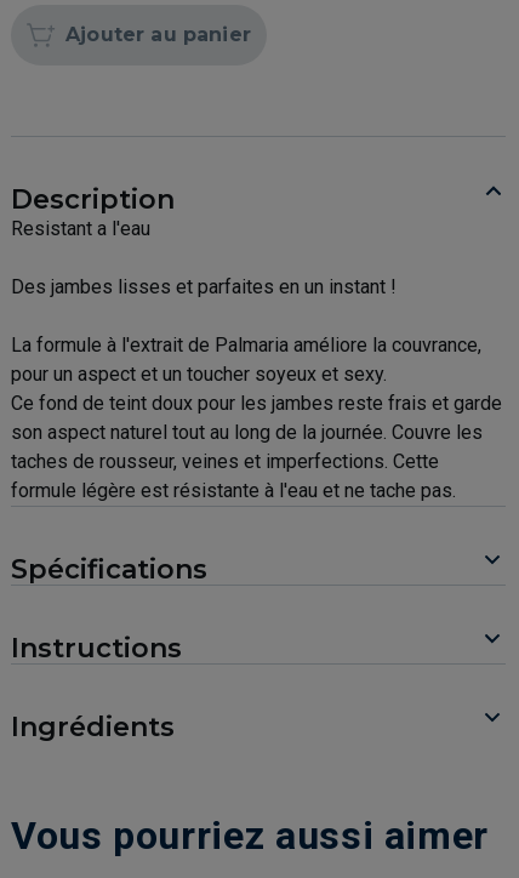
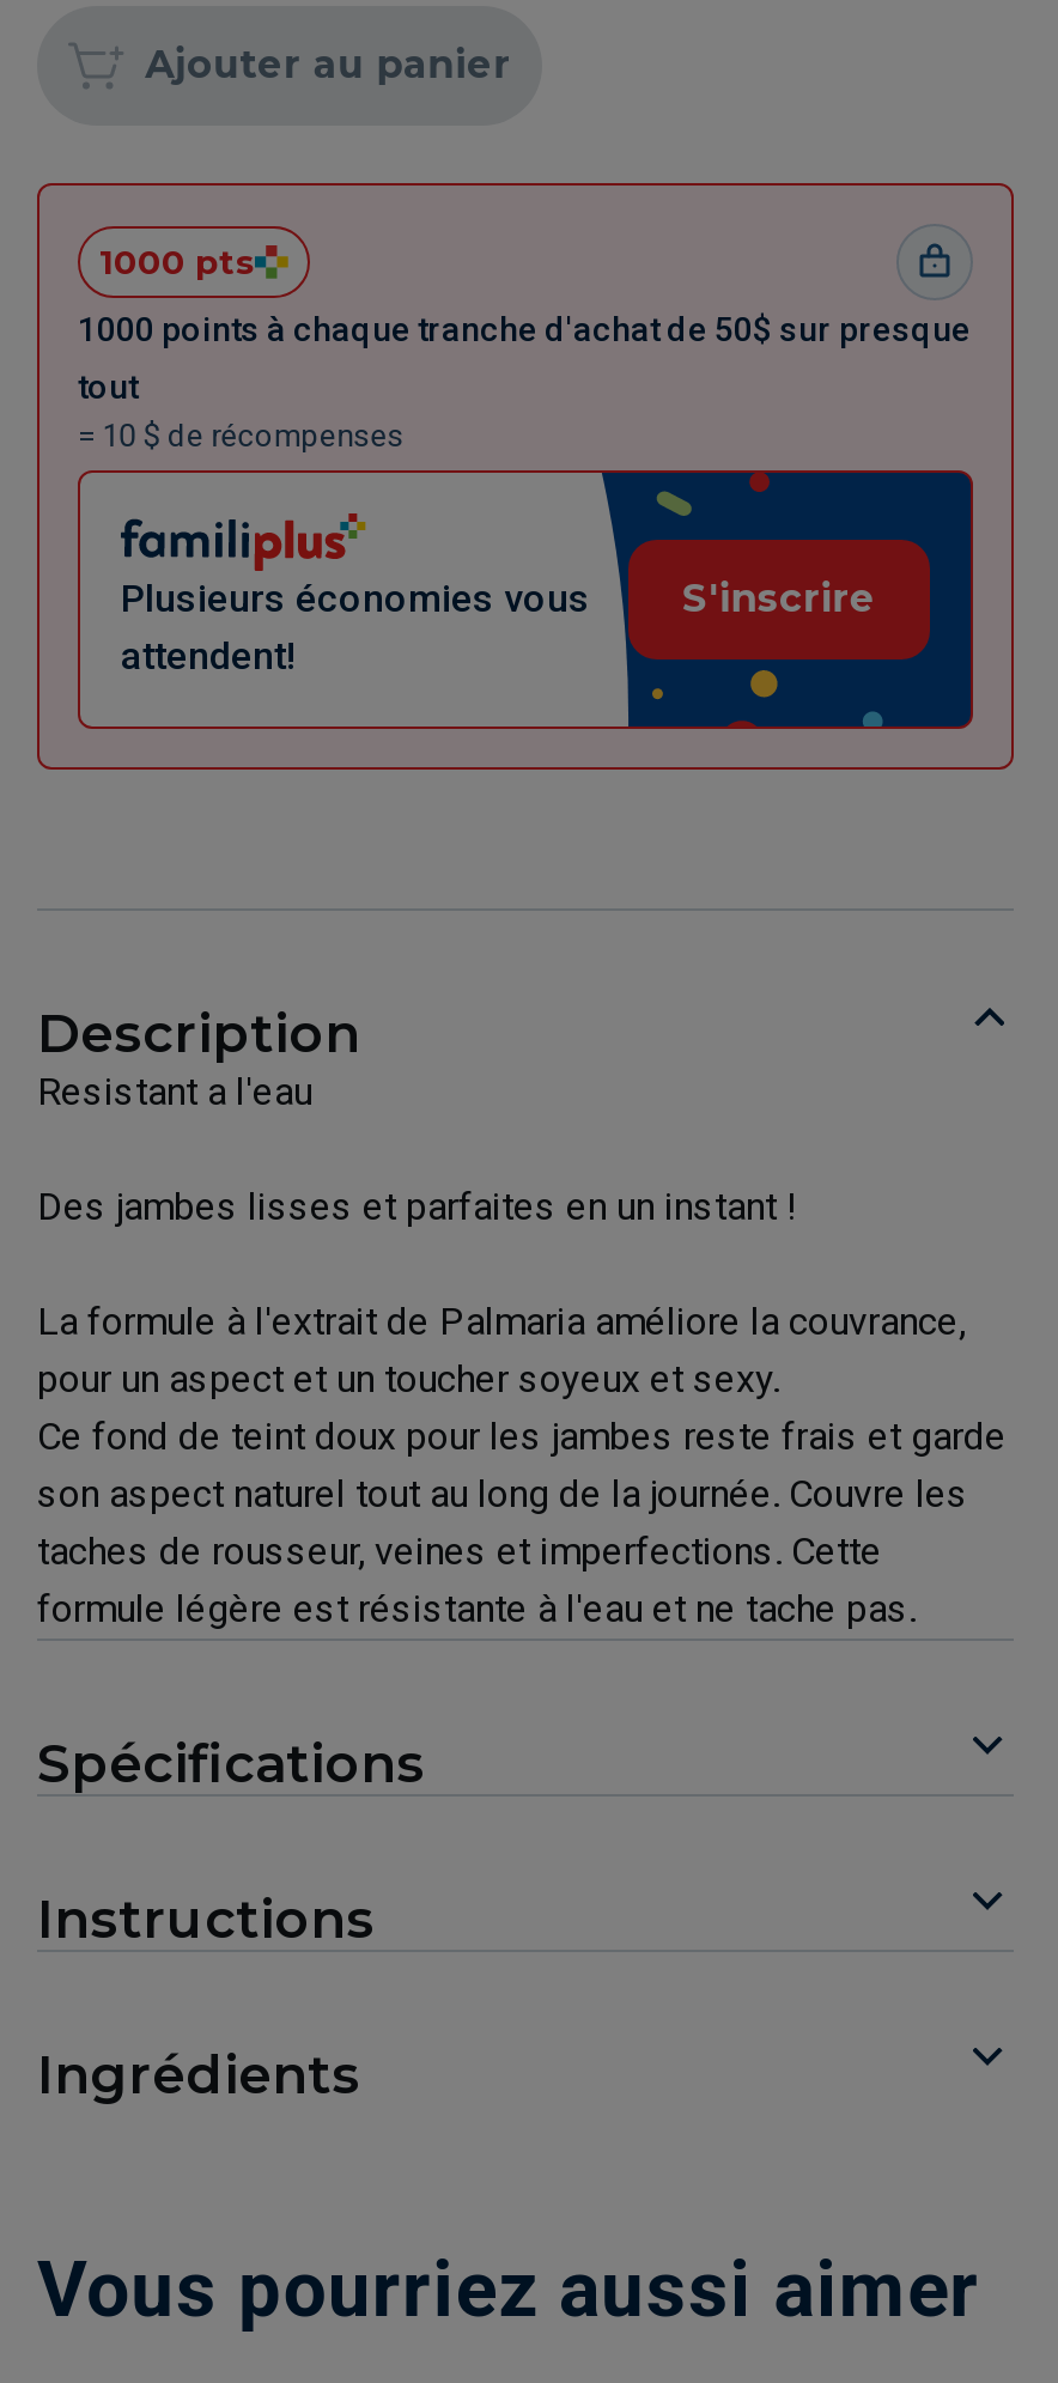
+ [image]
+ 1000 pts
+ 1000 points à chaque tranche d'achat de 50$ sur presque
+ tout
+ = 10 $ de récompenses

+ Plusieurs économies vous
+ attendent!

+ S'inscrire
